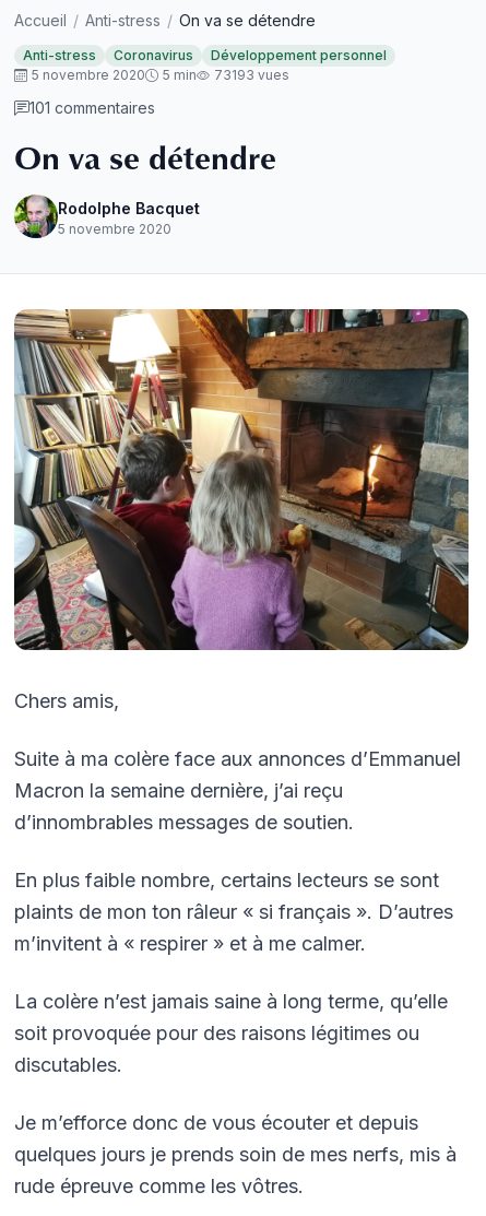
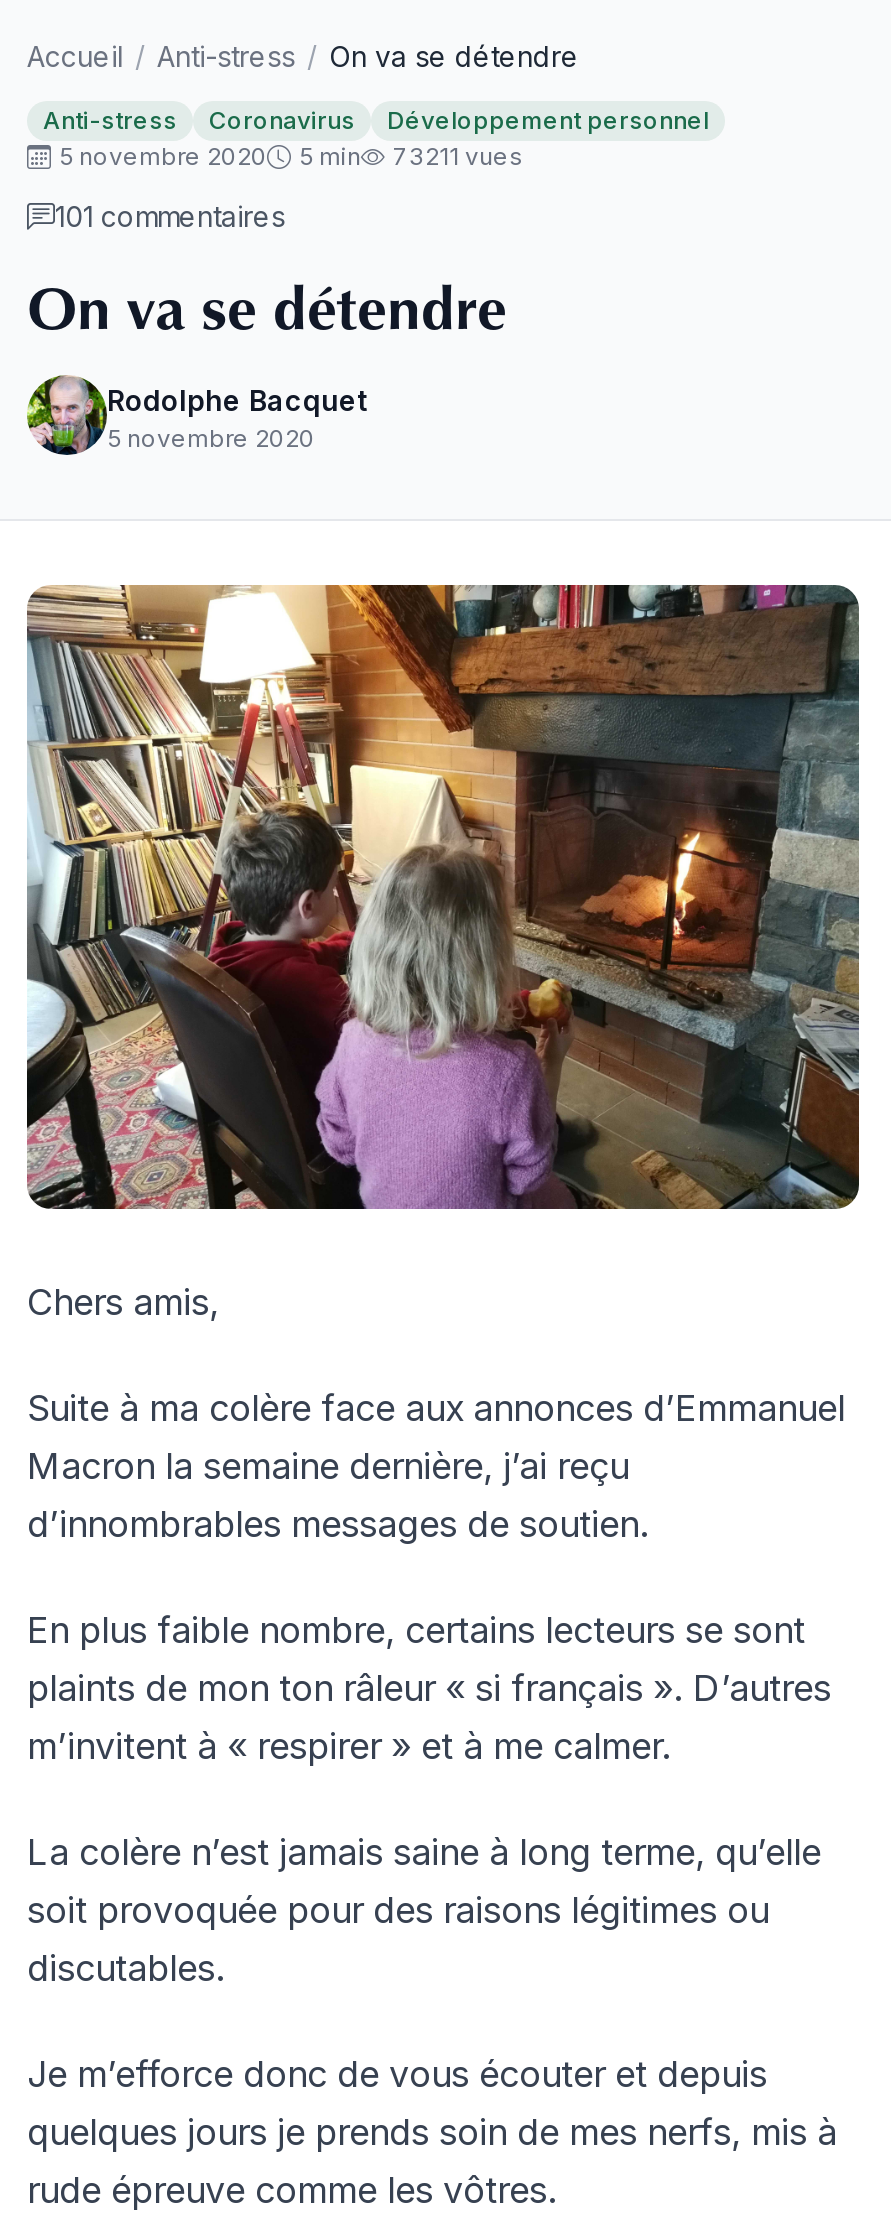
- 5 novembre 2020 5 min 73193 vues
+ 5 novembre 2020 5 min 73211 vues
